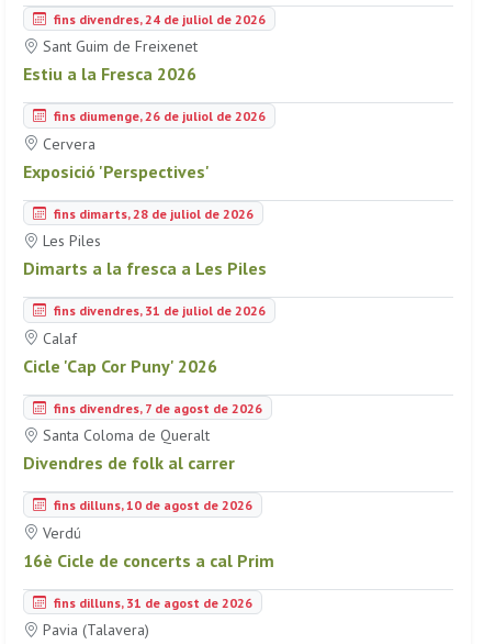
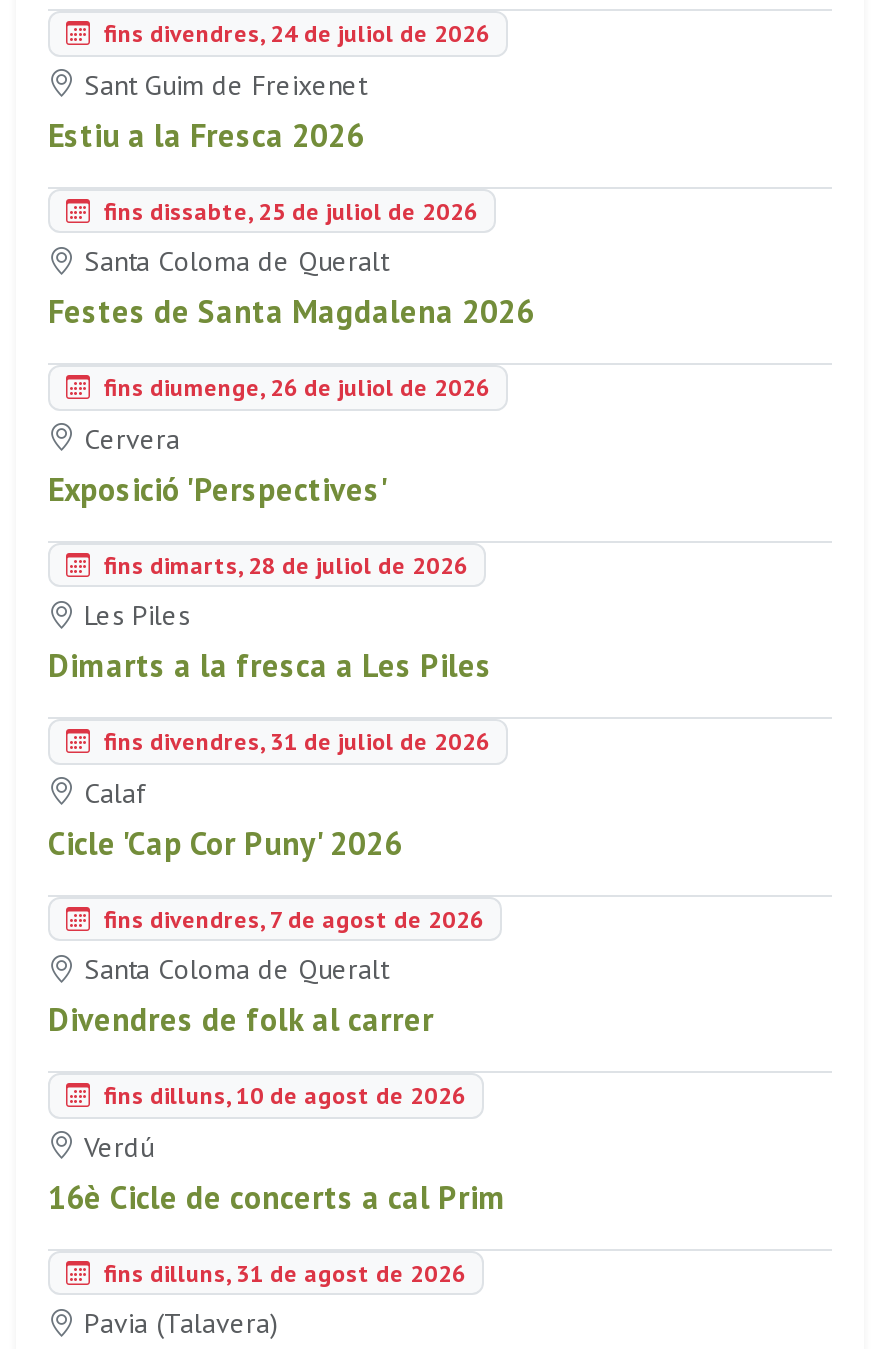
+ fins dissabte, 25 de juliol de 2026
+ Santa Coloma de Queralt
+ Festes de Santa Magdalena 2026
